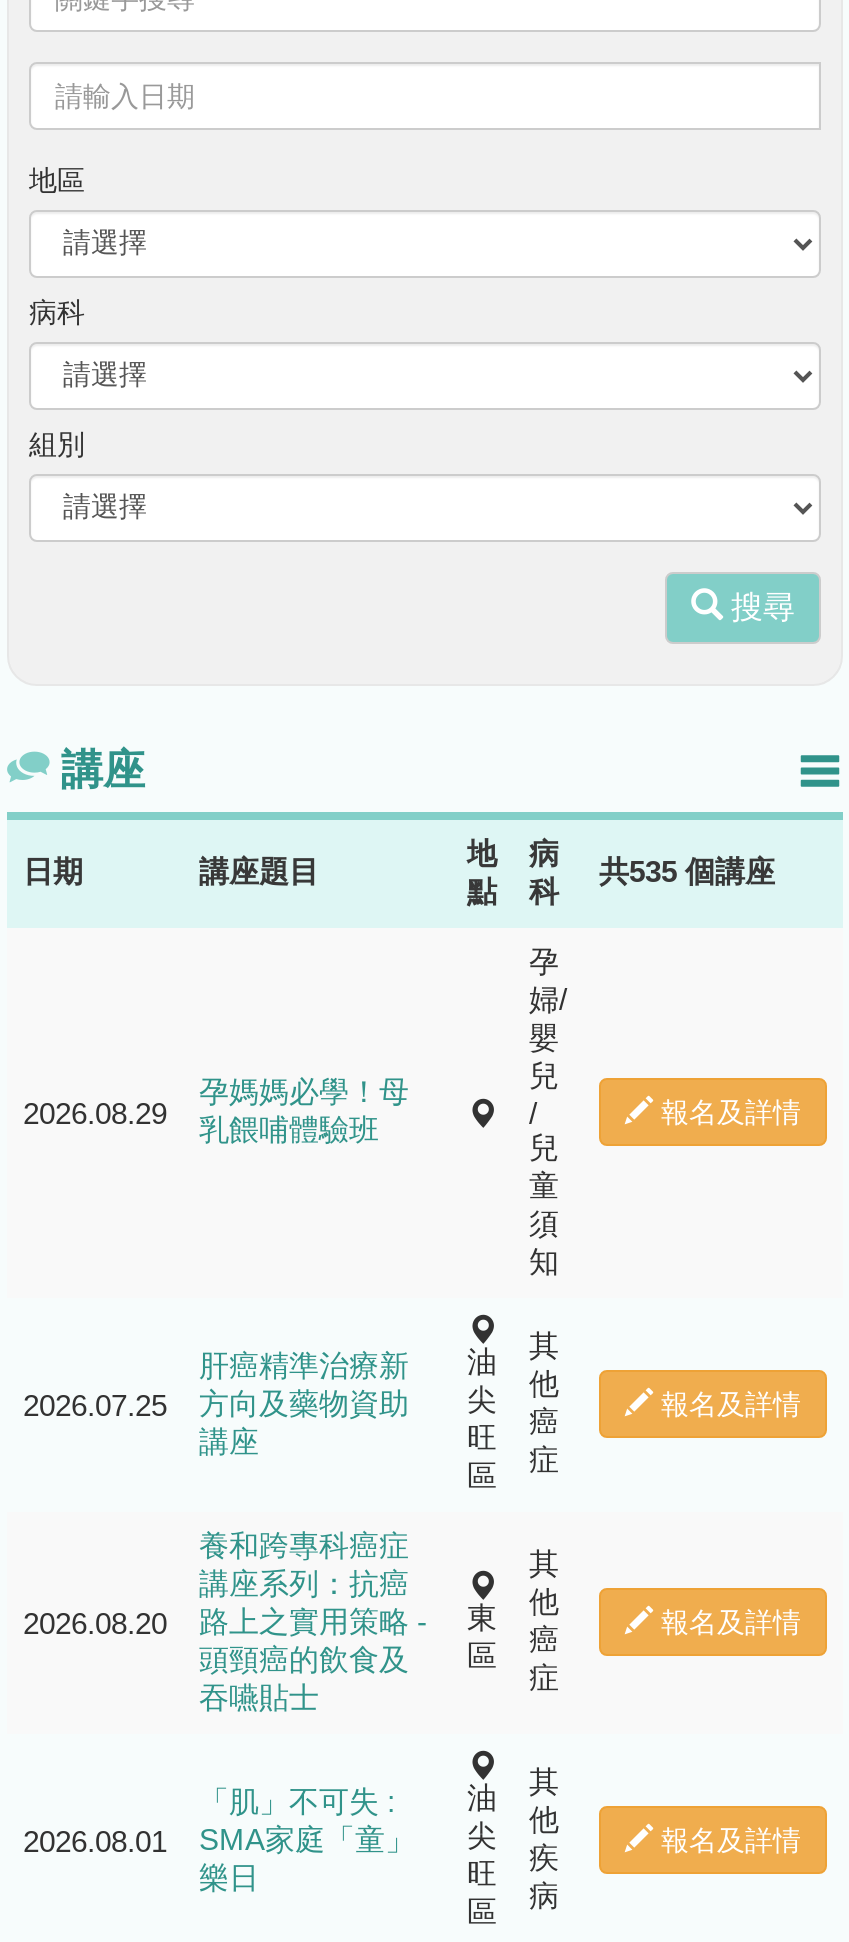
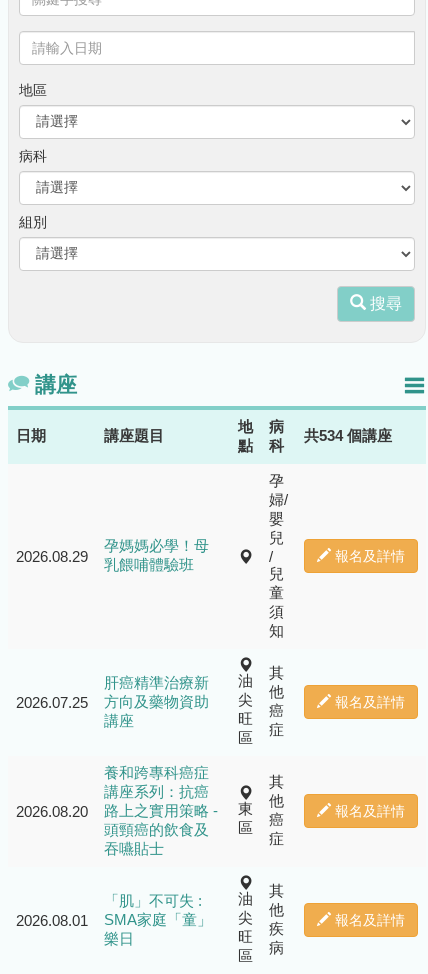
- 共535 個講座
+ 共534 個講座
